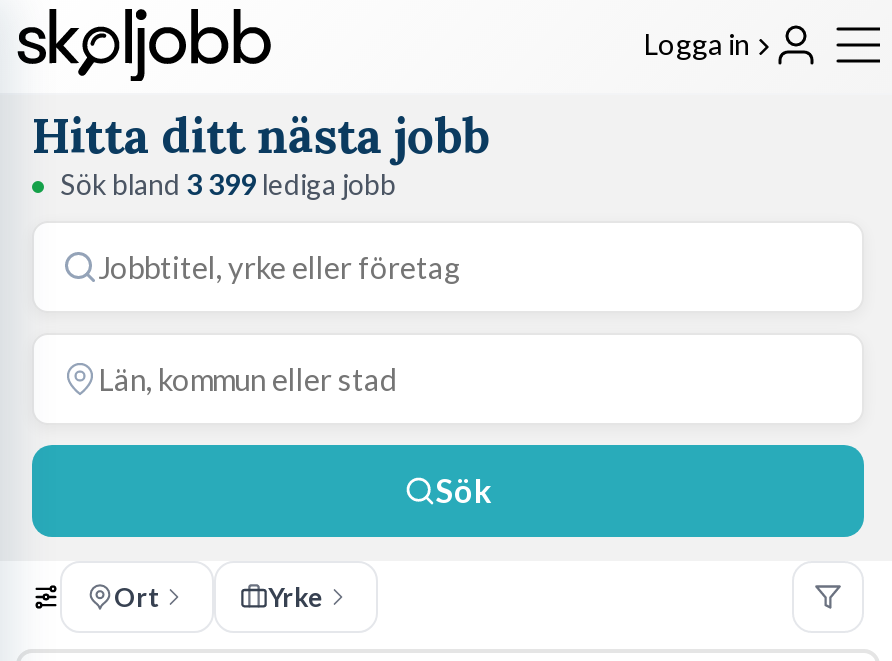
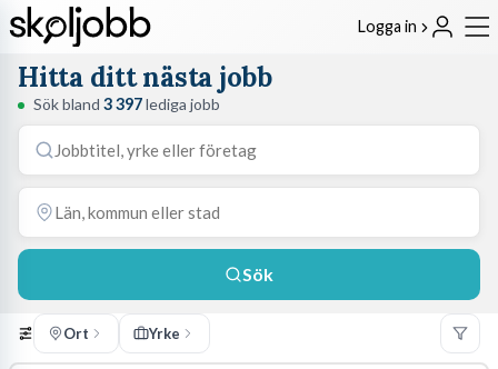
- Sök bland 3 399 lediga jobb
+ Sök bland 3 397 lediga jobb
